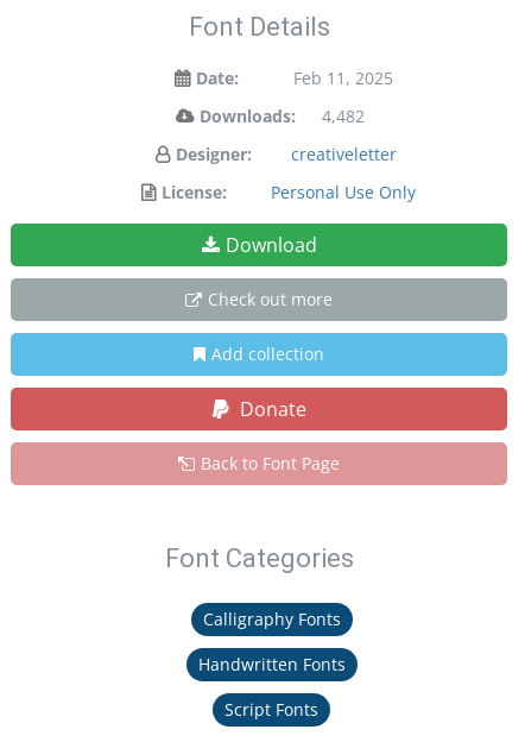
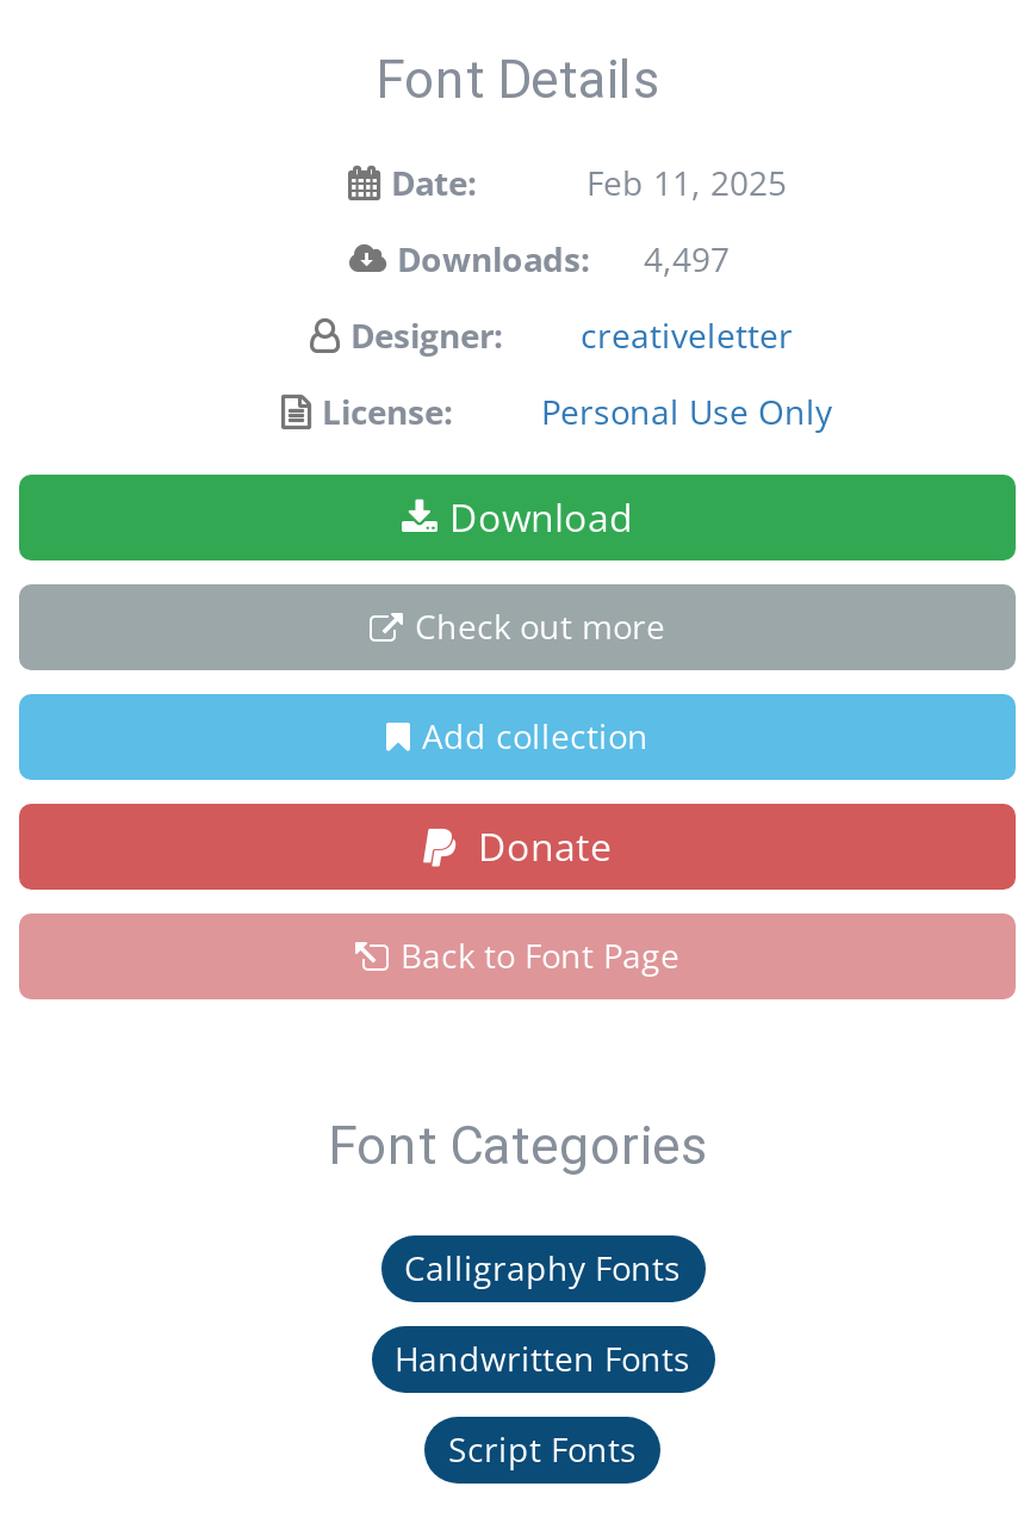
- Downloads: 4,482
+ Downloads: 4,497
